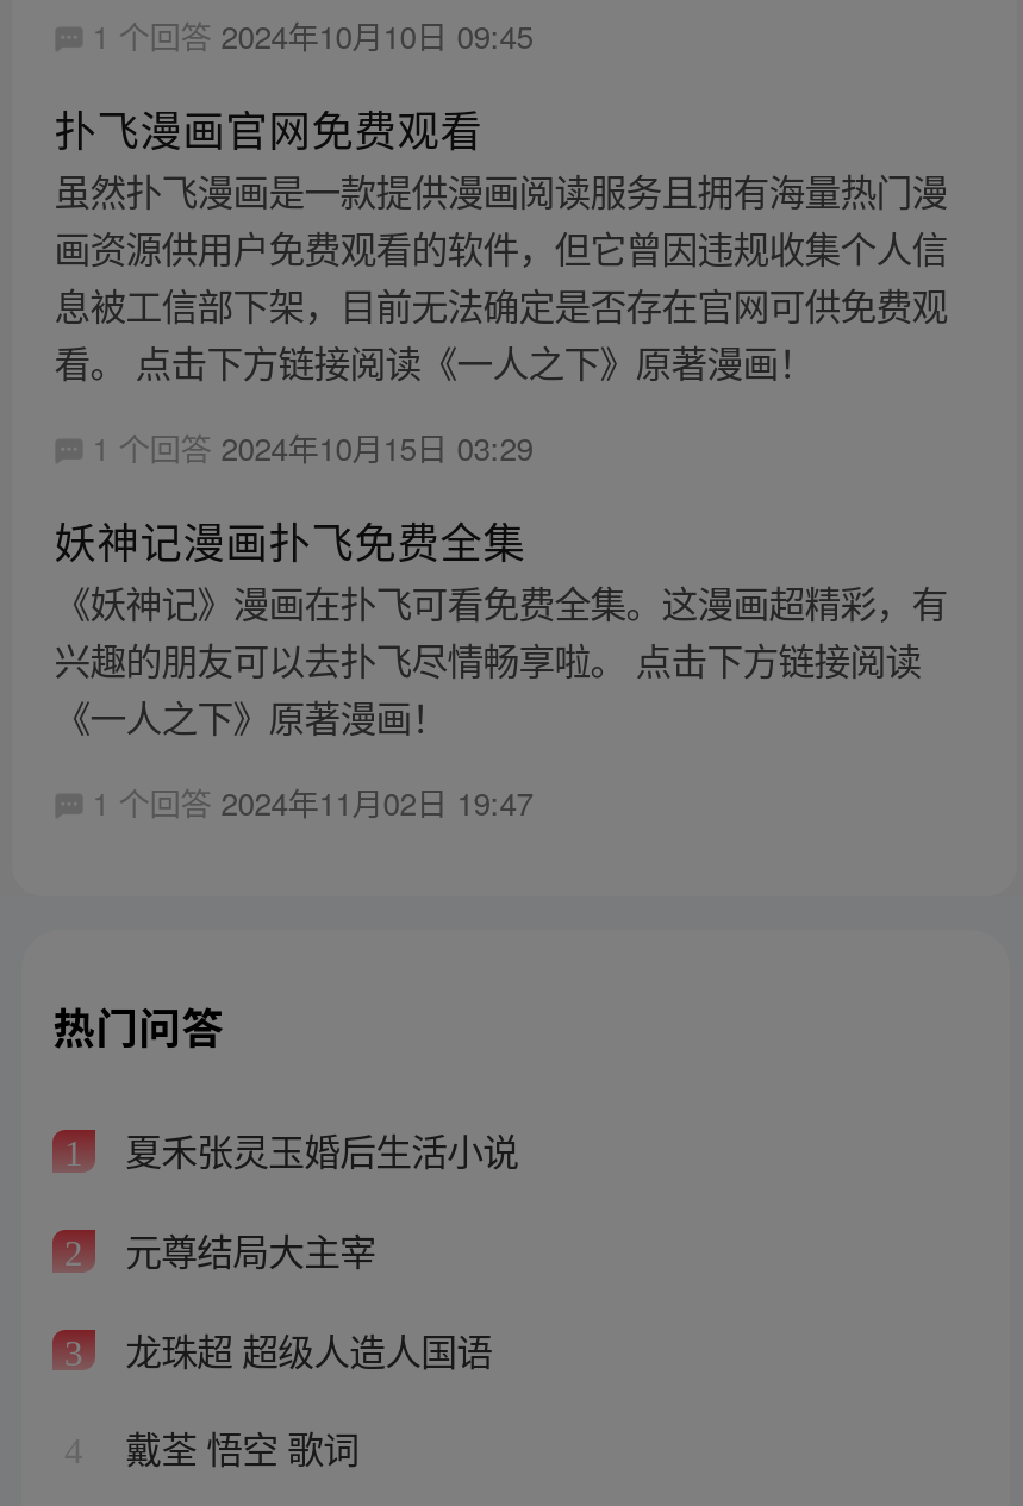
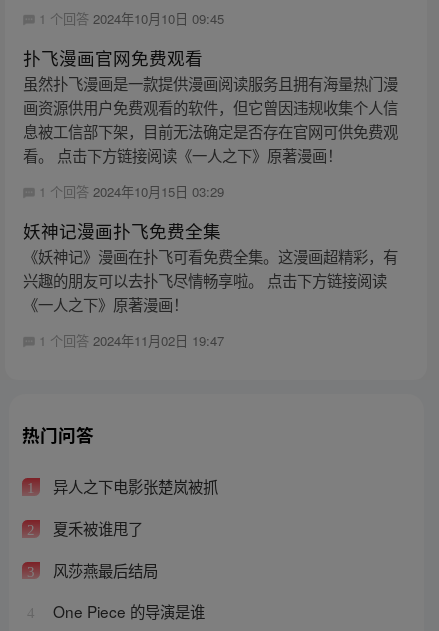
- 夏禾张灵玉婚后生活小说
+ 异人之下电影张楚岚被抓

- 元尊结局大主宰
+ 夏禾被谁甩了

- 龙珠超 超级人造人国语
+ 风莎燕最后结局

- 戴荃 悟空 歌词
+ One Piece 的导演是谁
